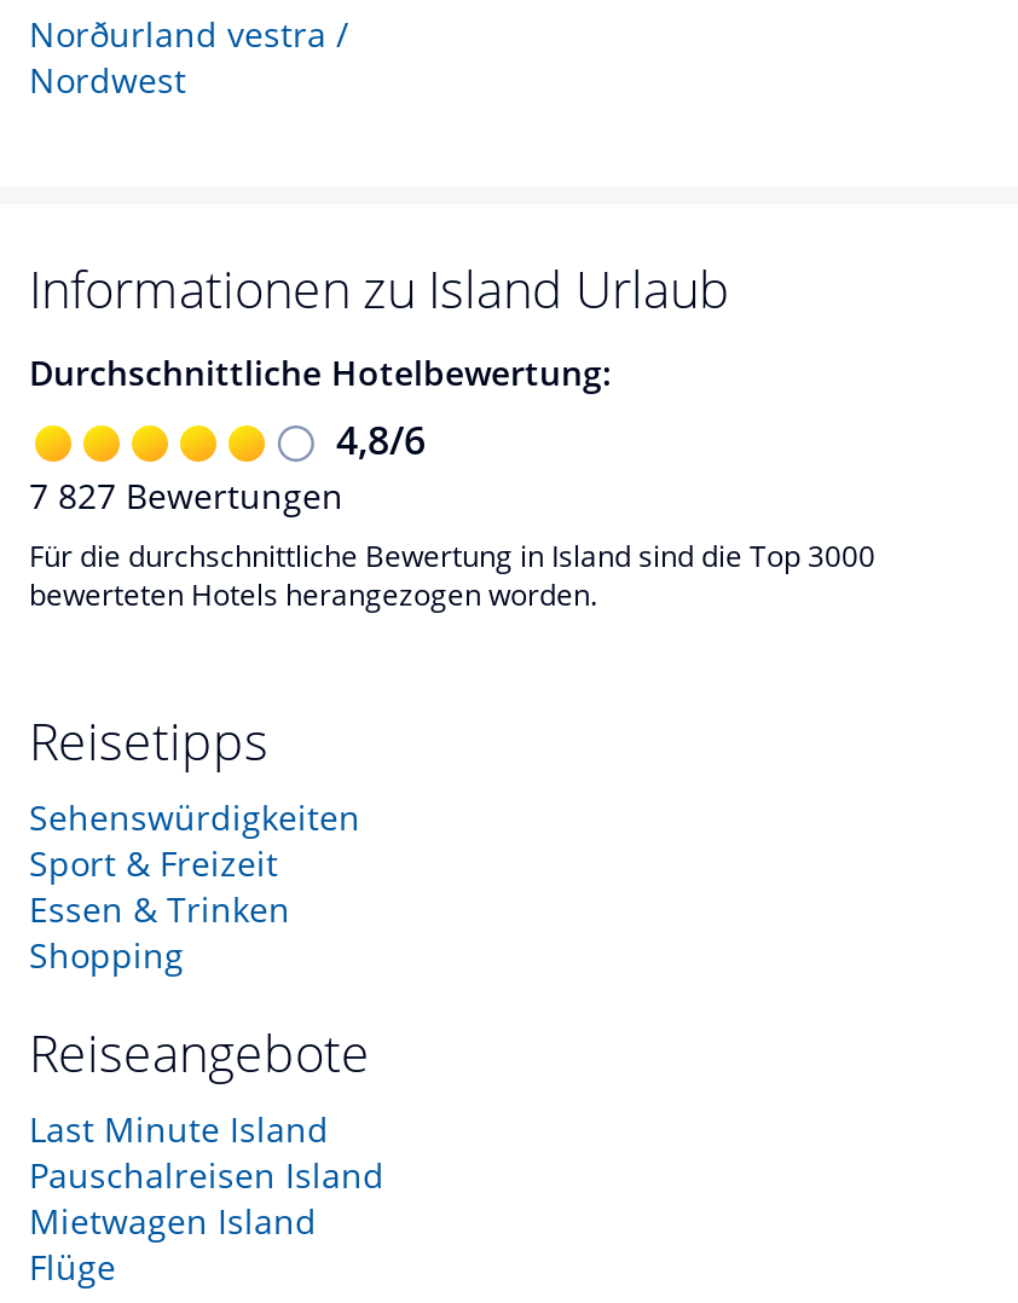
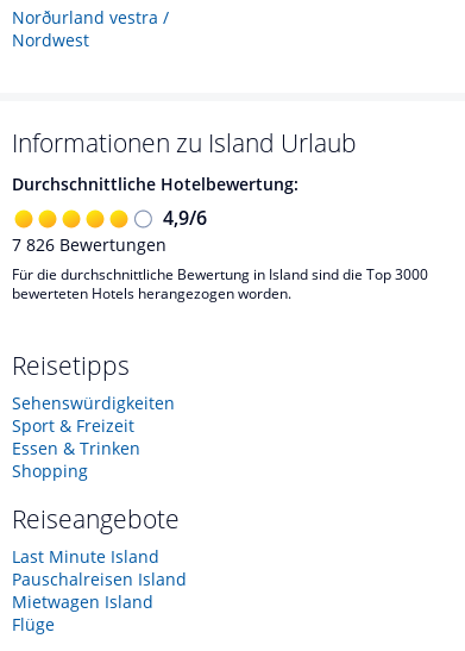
- 4,8/6
+ 4,9/6

- 7 827 Bewertungen
+ 7 826 Bewertungen
